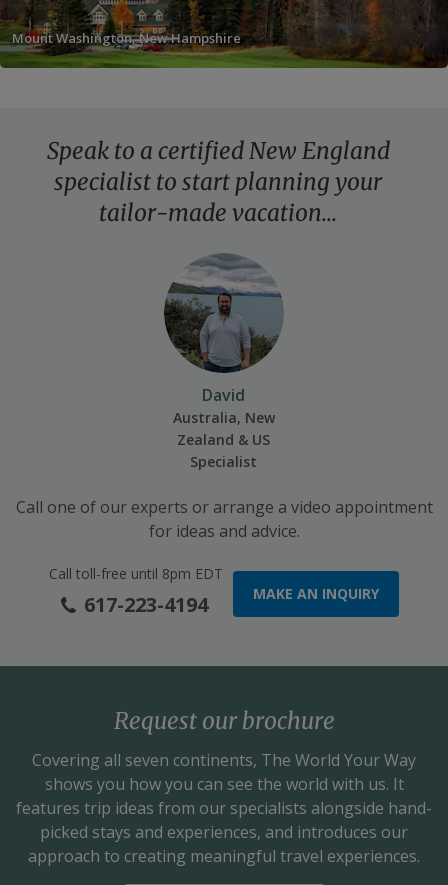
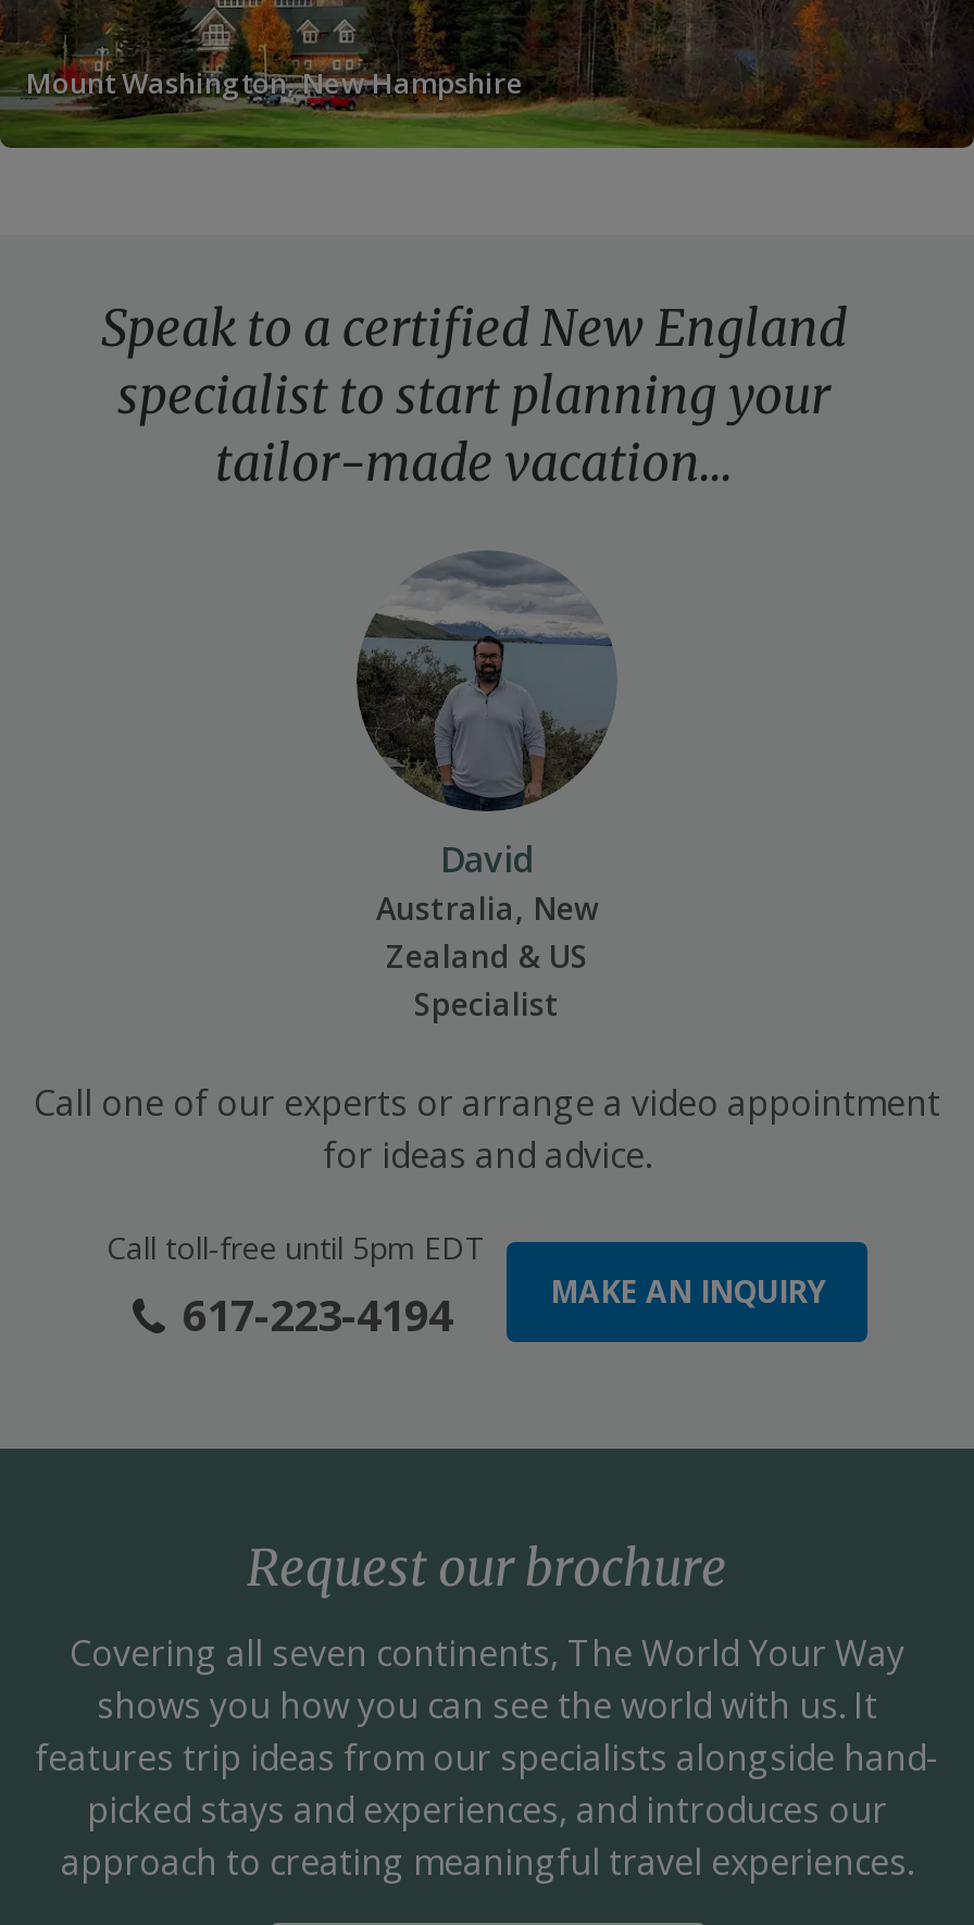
- Call toll-free until 8pm EDT
+ Call toll-free until 5pm EDT
